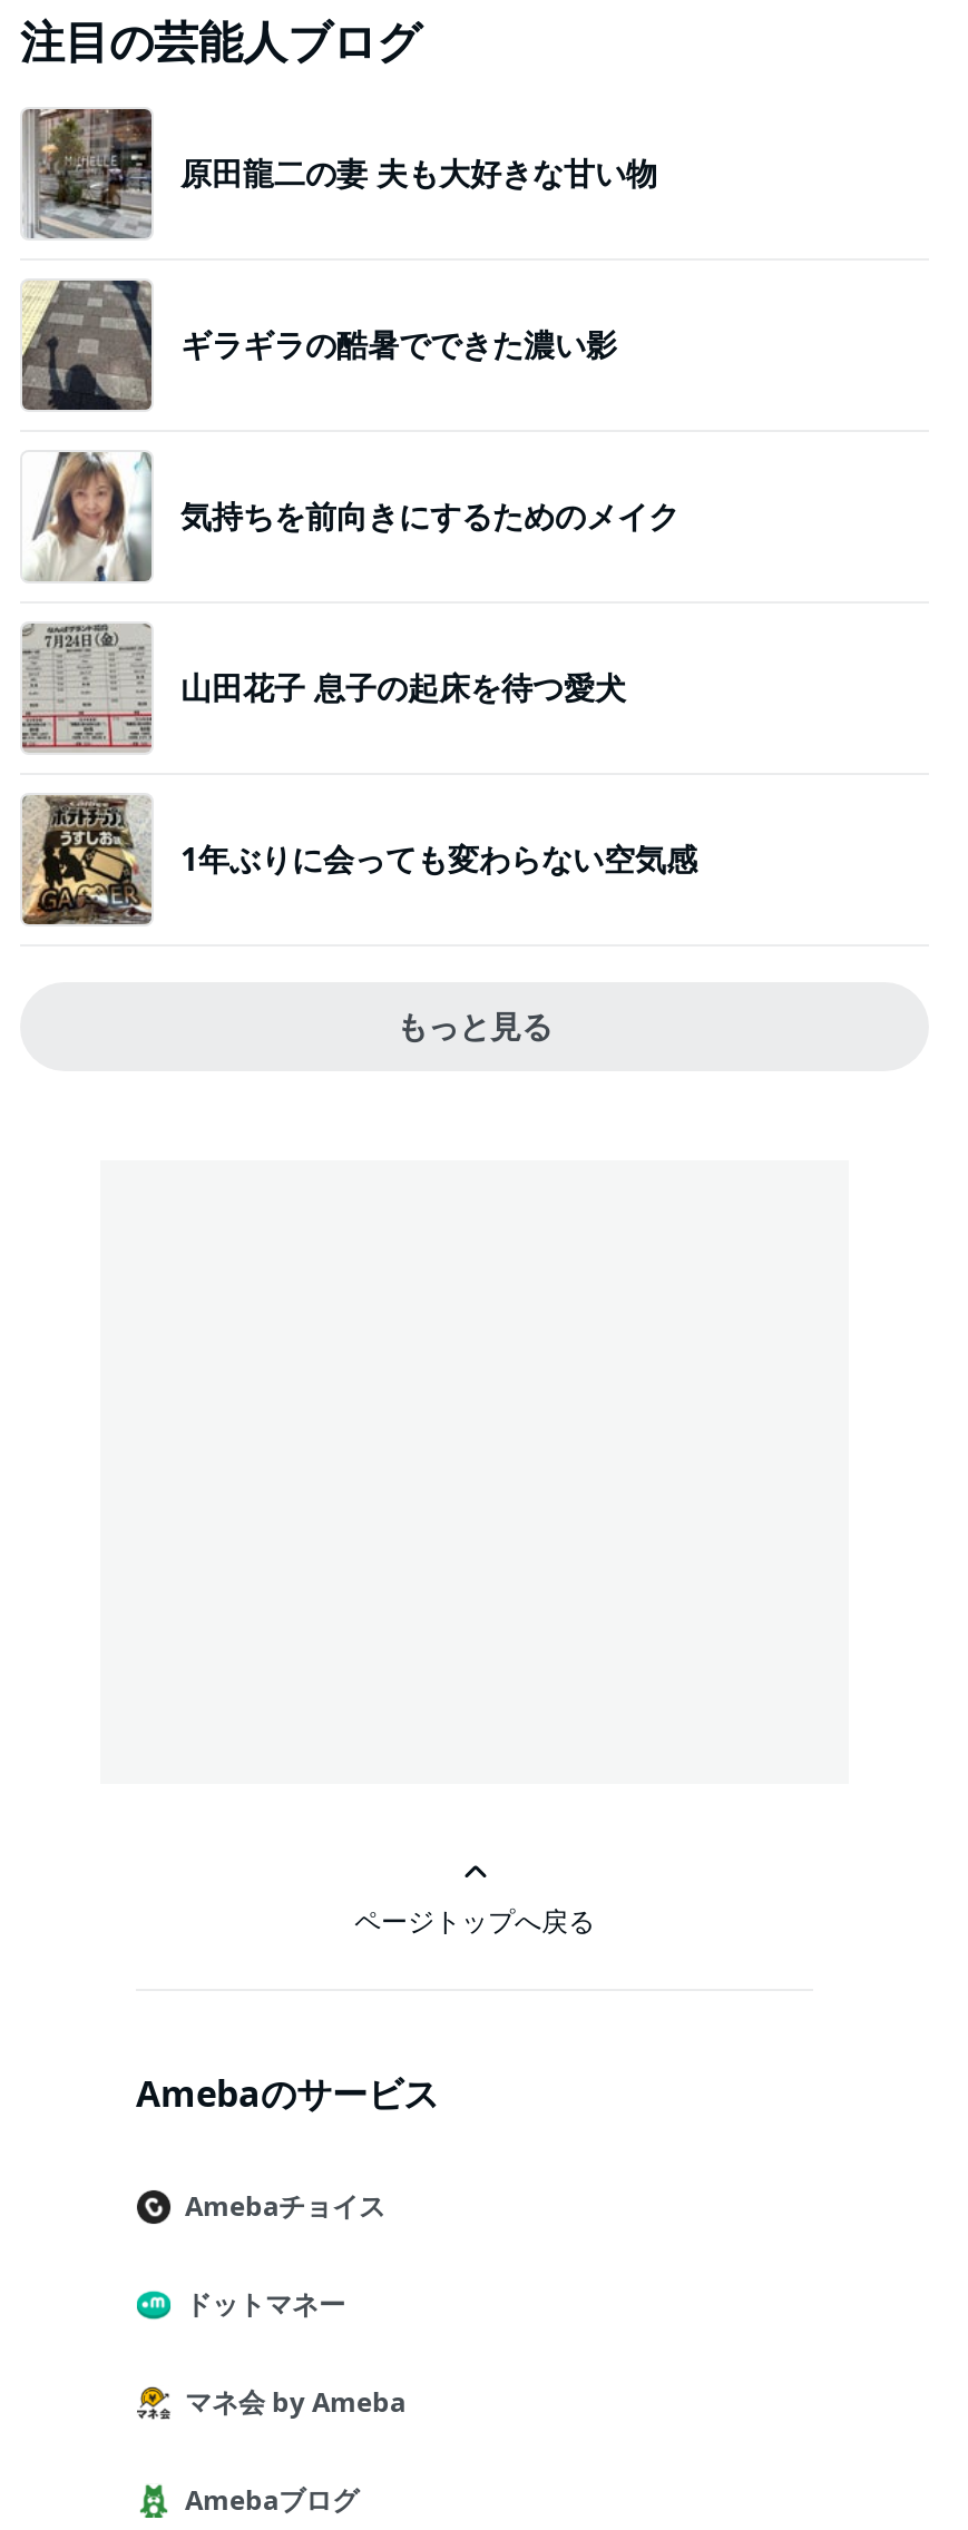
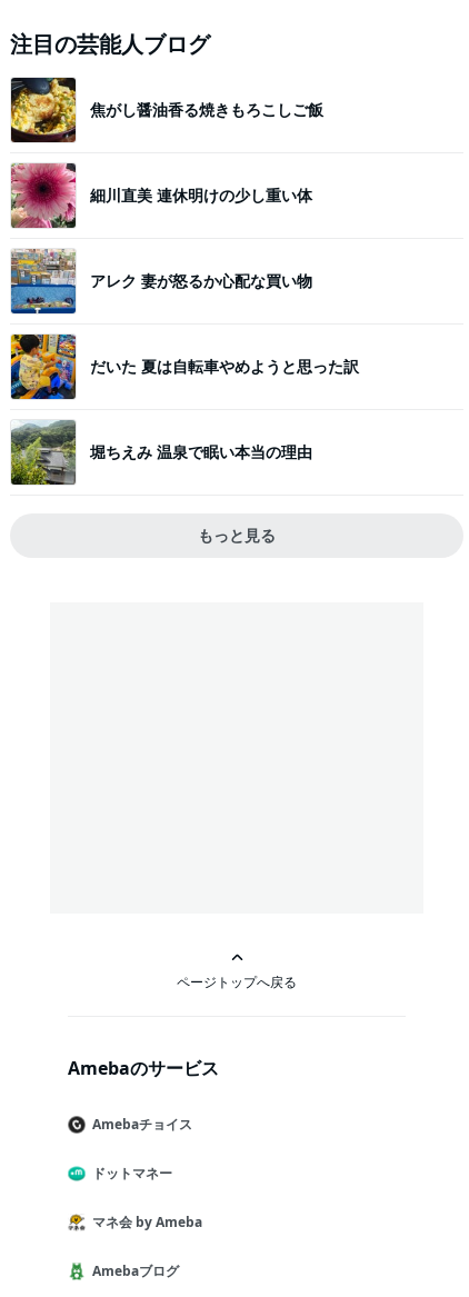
- [image]
- 原田龍二の妻 夫も大好きな甘い物
+ [image]
+ 焦がし醤油香る焼きもろこしご飯

- [image]
- ギラギラの酷暑でできた濃い影
+ [image]
+ 細川直美 連休明けの少し重い体

- [image]
- 気持ちを前向きにするためのメイク
+ [image]
+ アレク 妻が怒るか心配な買い物

- [image]
- 山田花子 息子の起床を待つ愛犬
+ [image]
+ だいた 夏は自転車やめようと思った訳

- [image]
- 1年ぶりに会っても変わらない空気感
+ [image]
+ 堀ちえみ 温泉で眠い本当の理由
